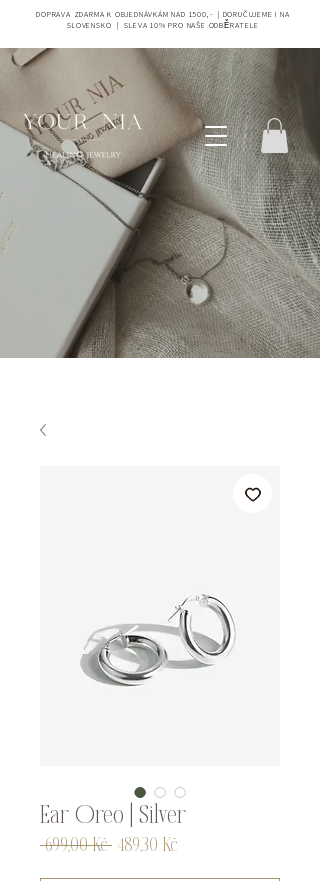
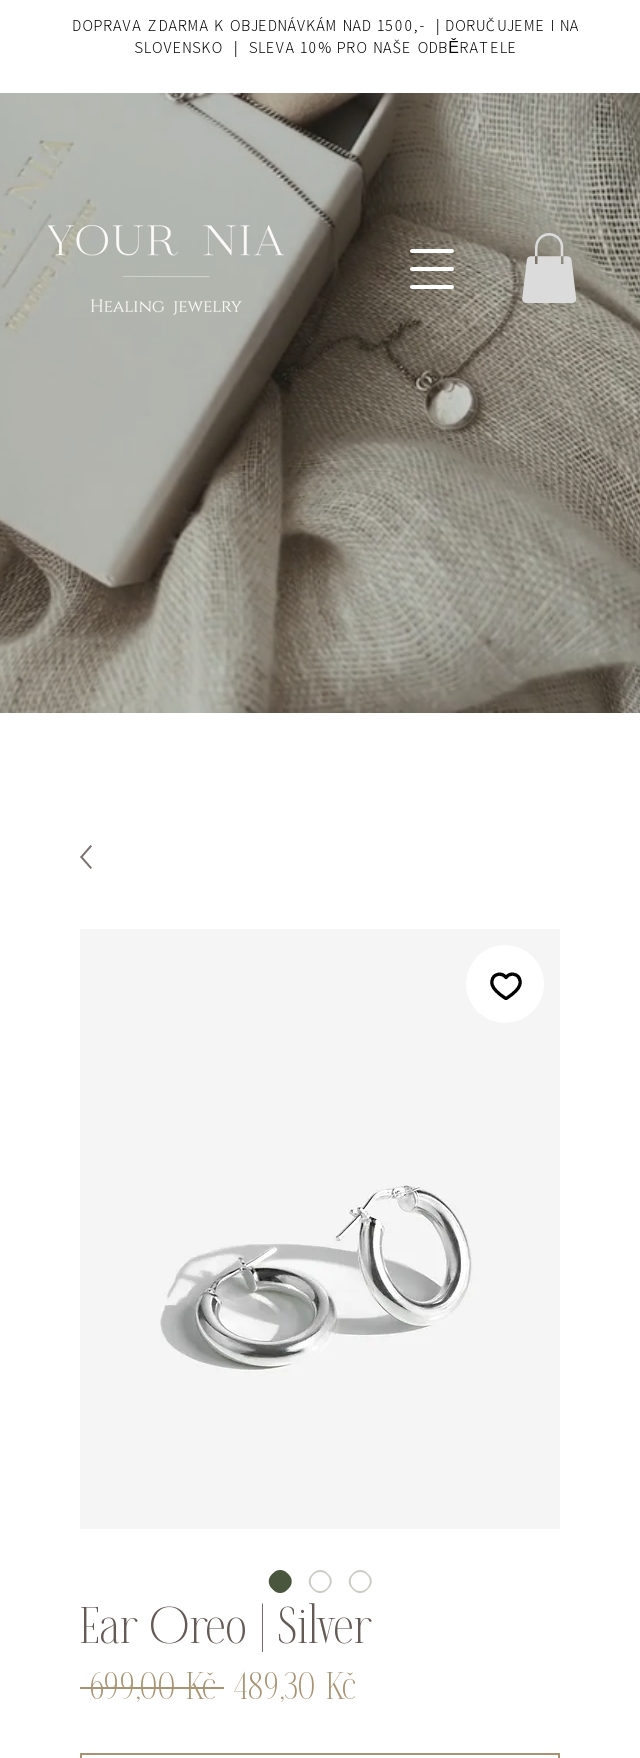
- [image]
+ [image]
